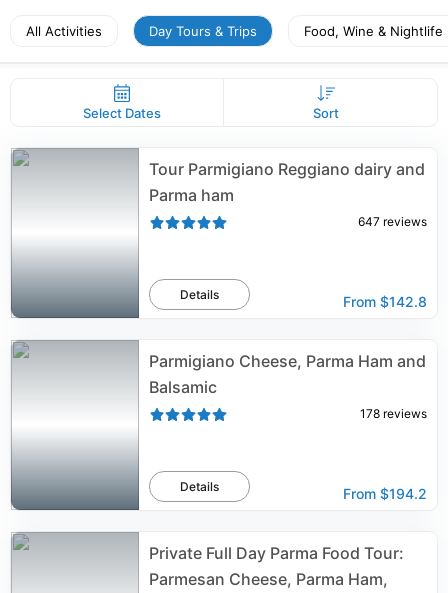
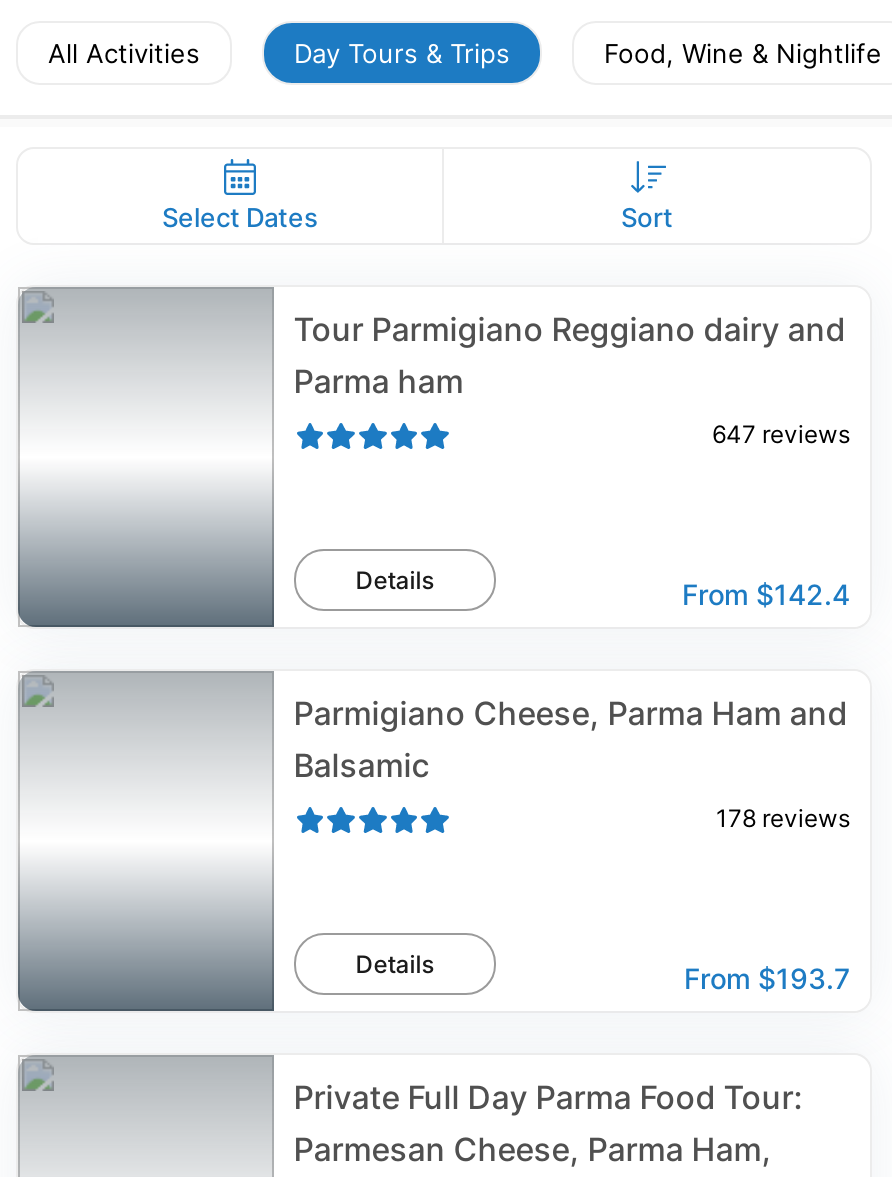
- From $142.8
+ From $142.4

- From $194.2
+ From $193.7
